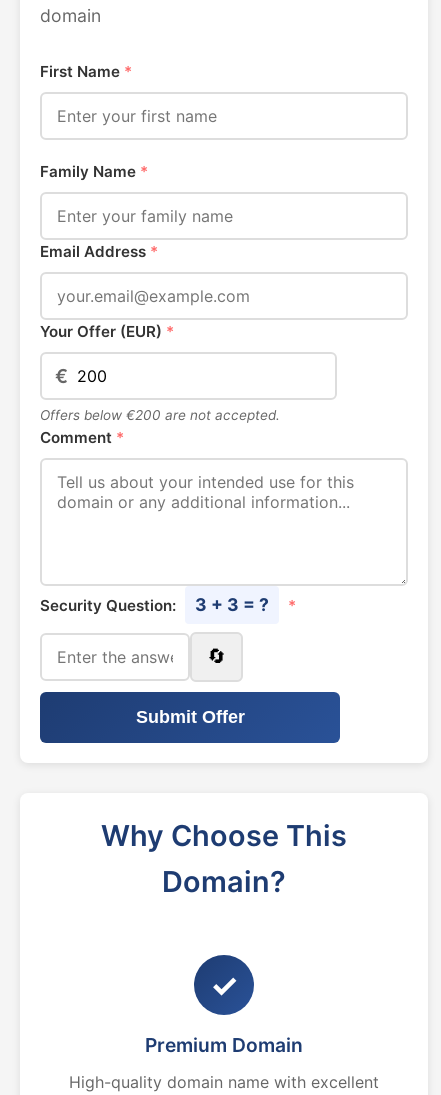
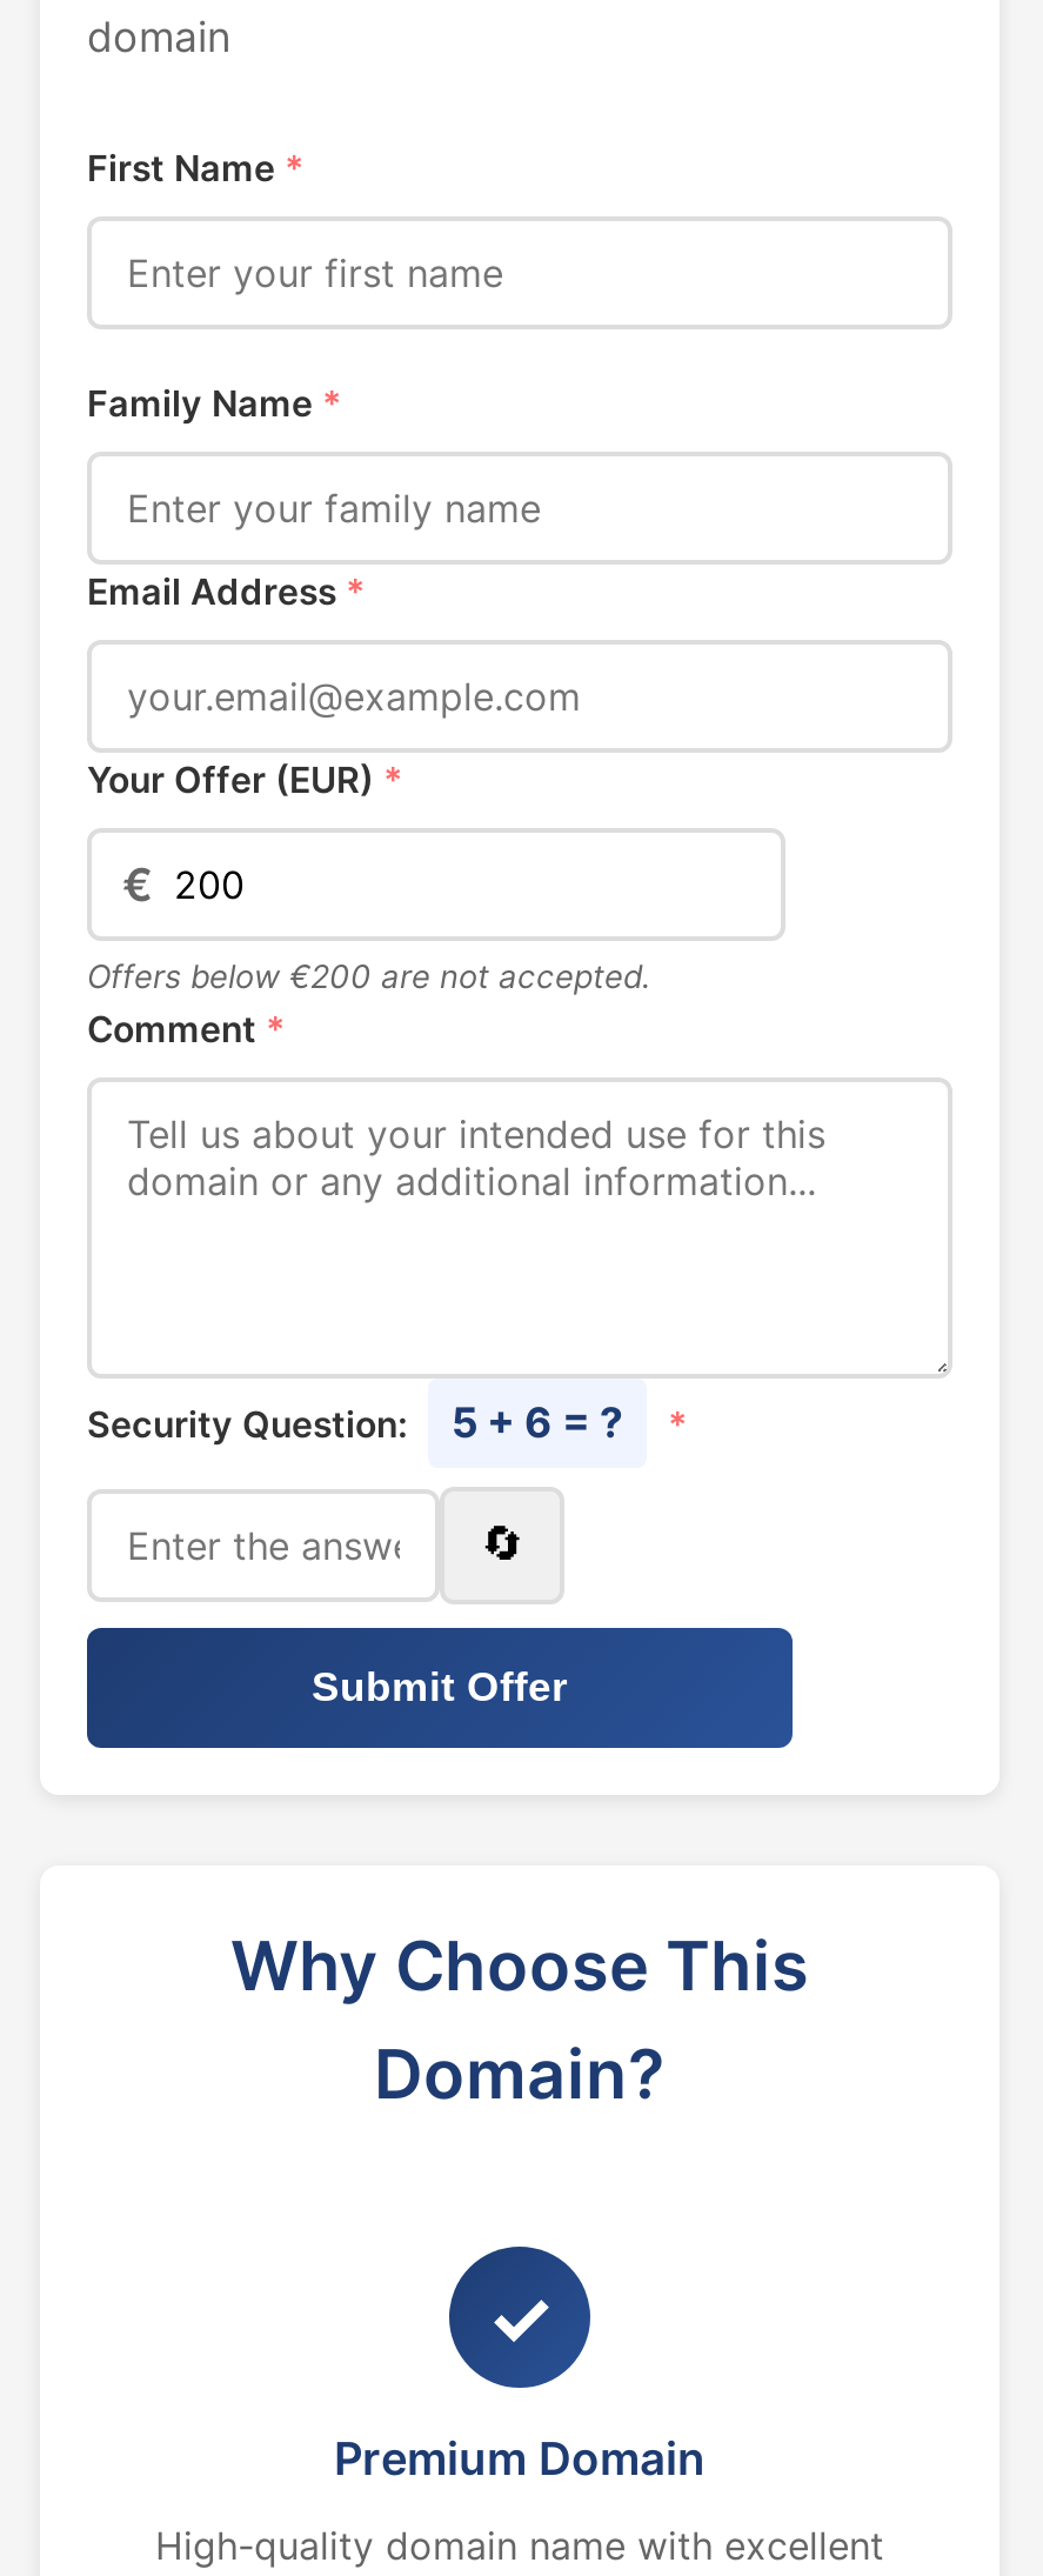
- 3 + 3 = ?
+ 5 + 6 = ?
